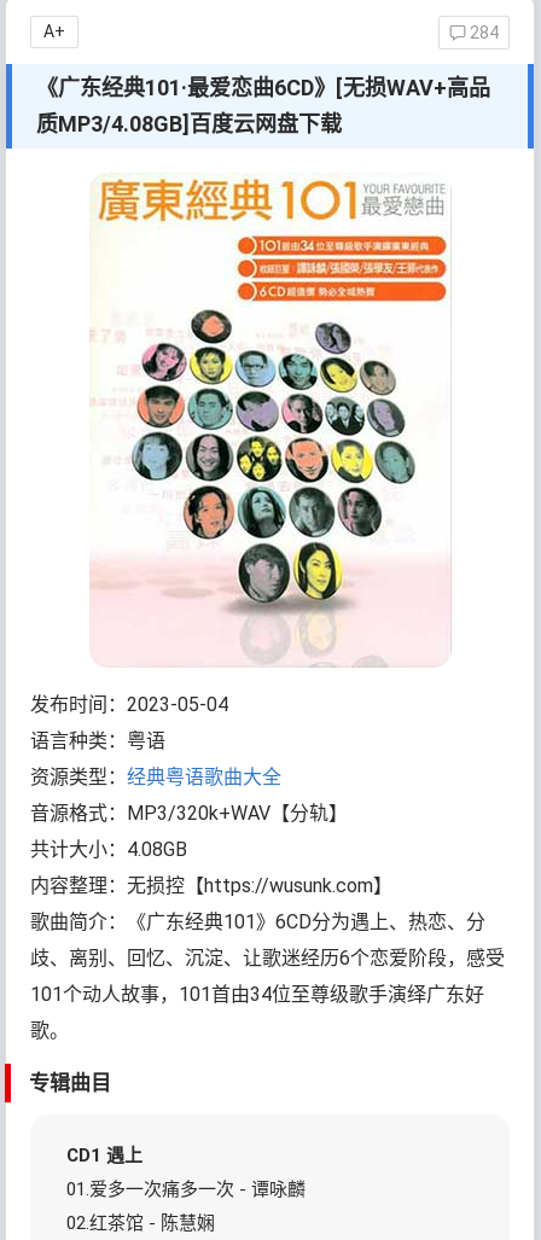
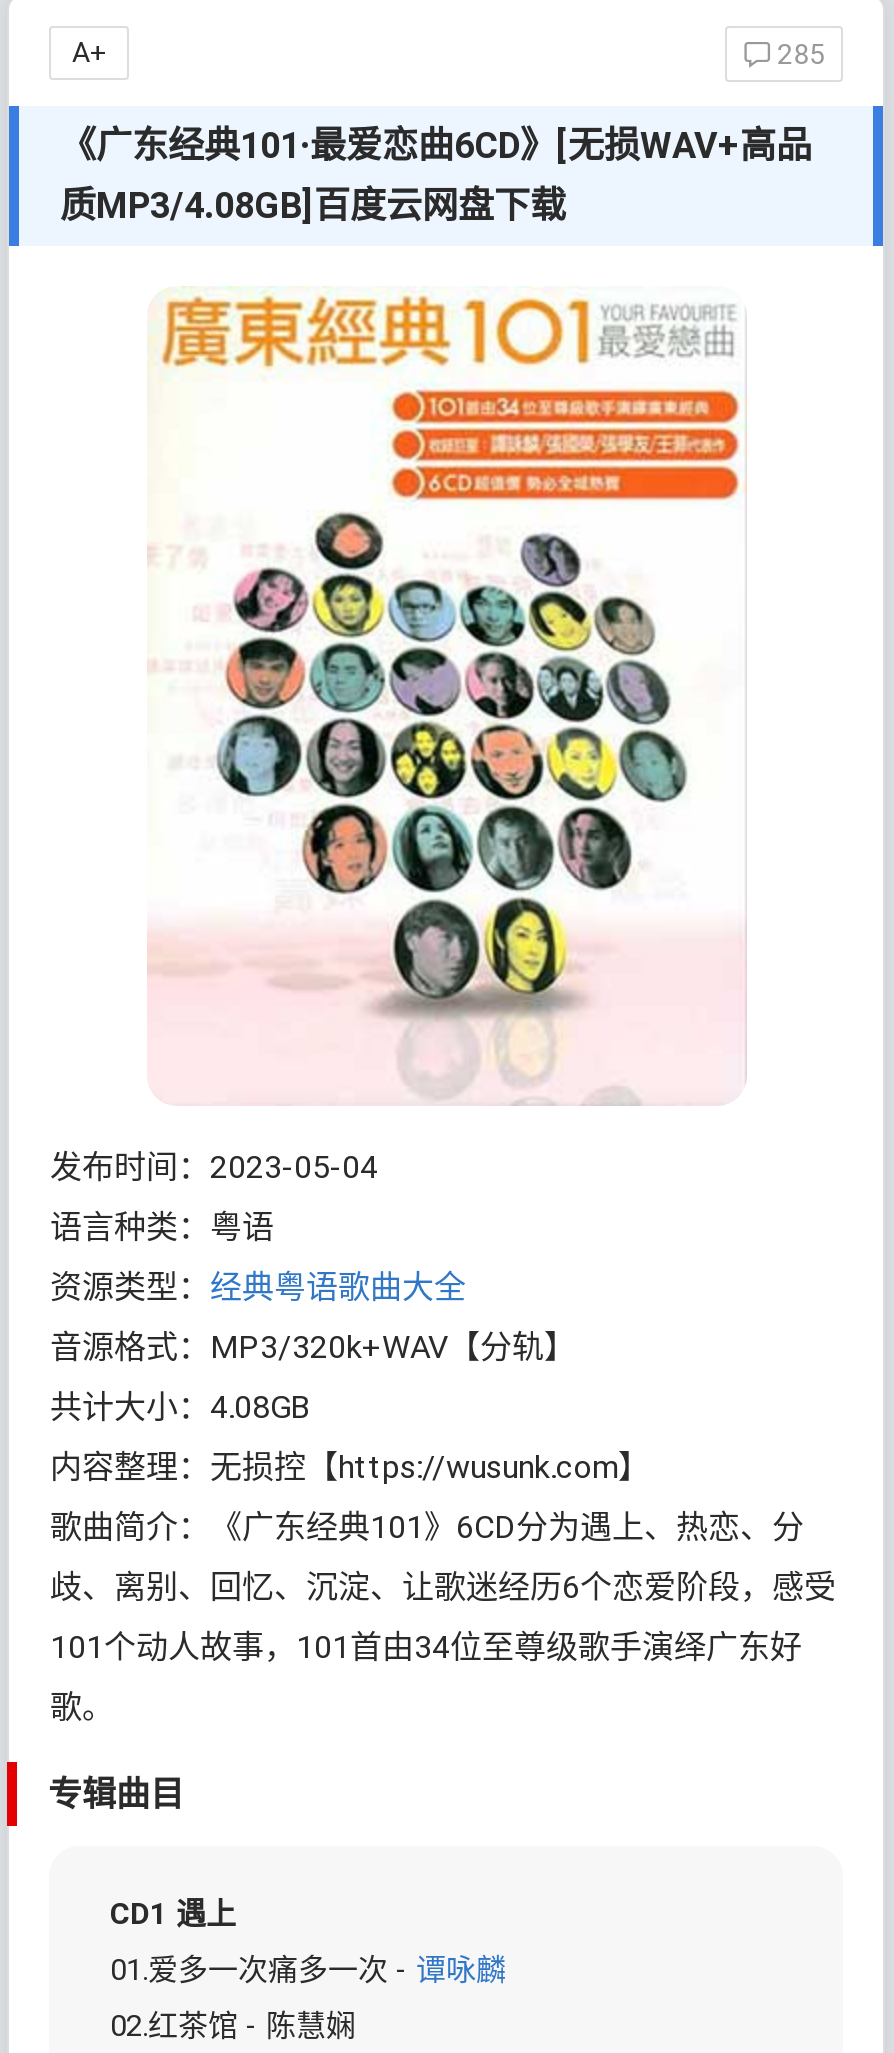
- 284
+ 285

- 01.爱多一次痛多一次 - 谭咏麟
+ 01.爱多一次痛多一次 -谭咏麟
